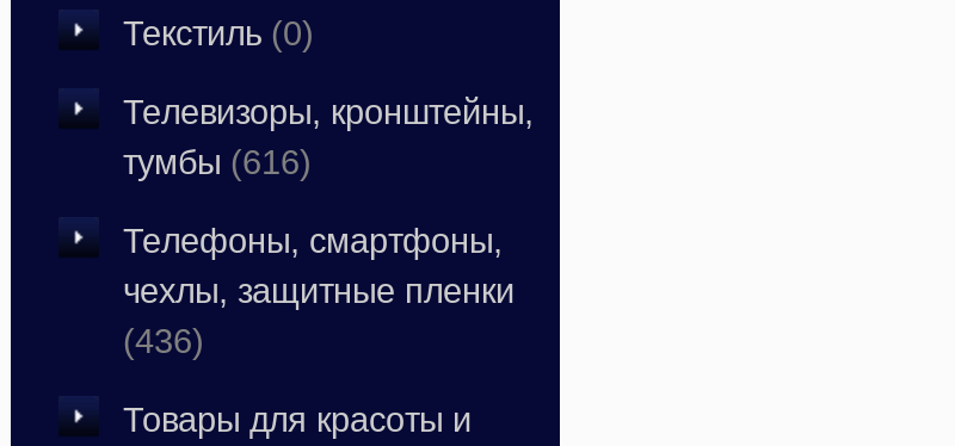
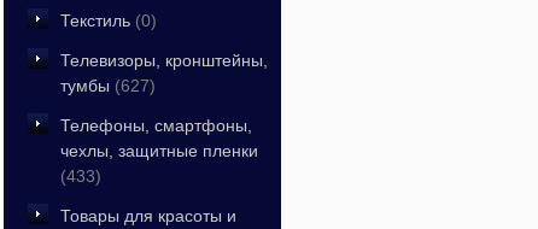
- тумбы (616)
+ тумбы (627)

- (436)
+ (433)
